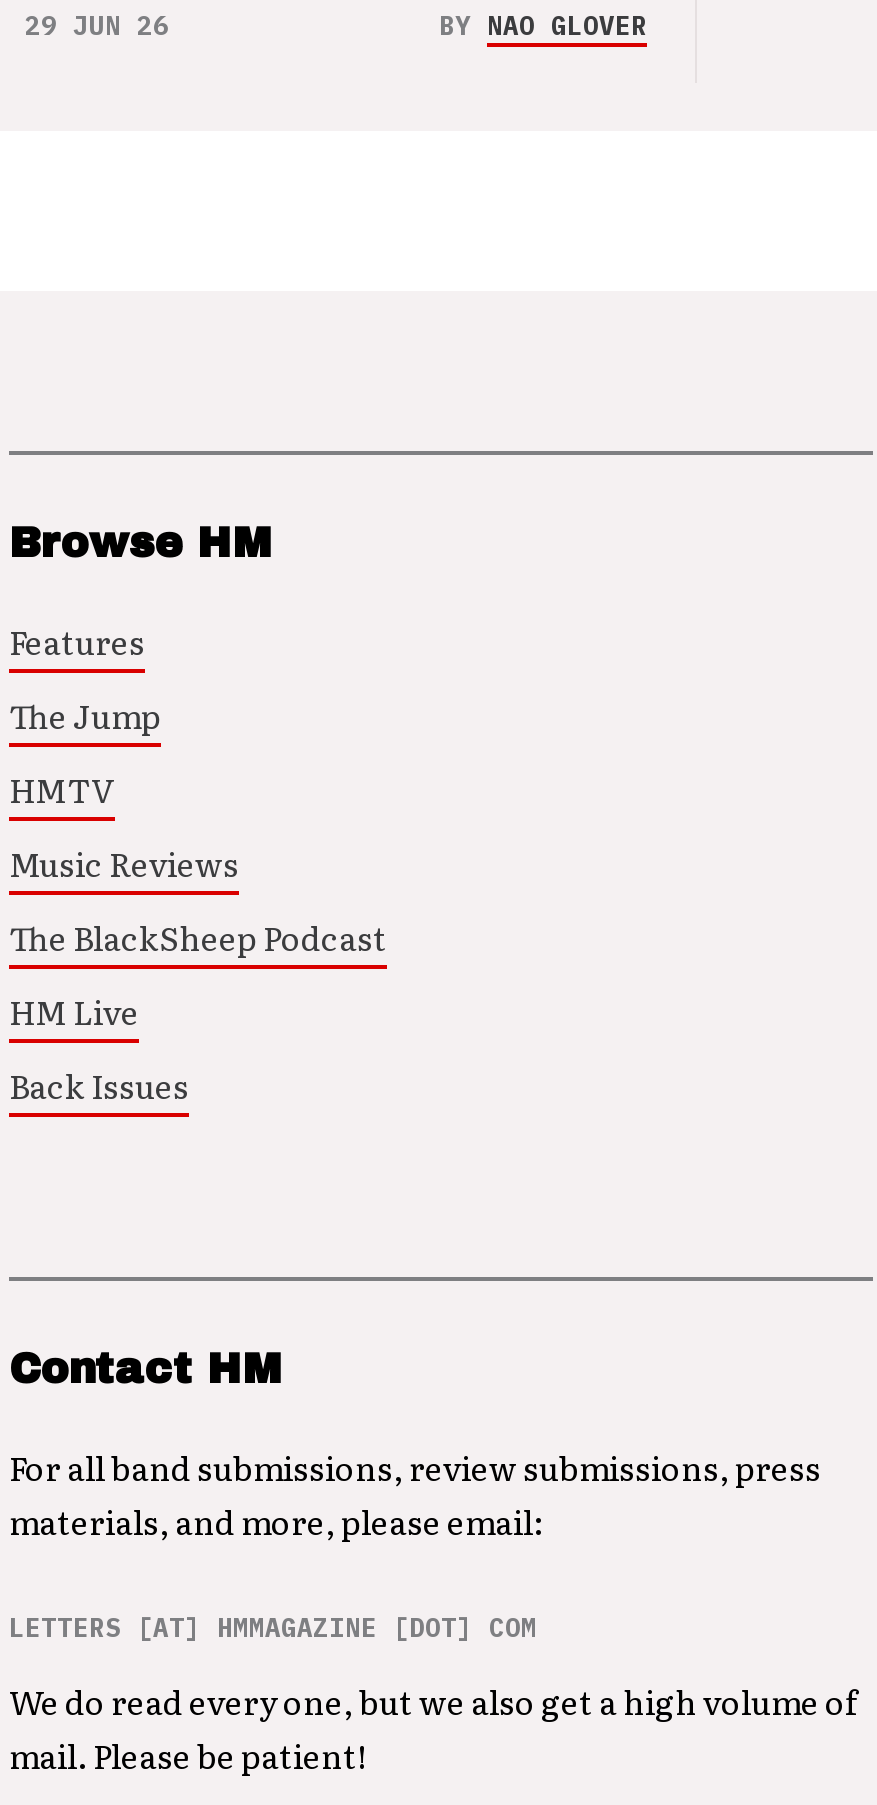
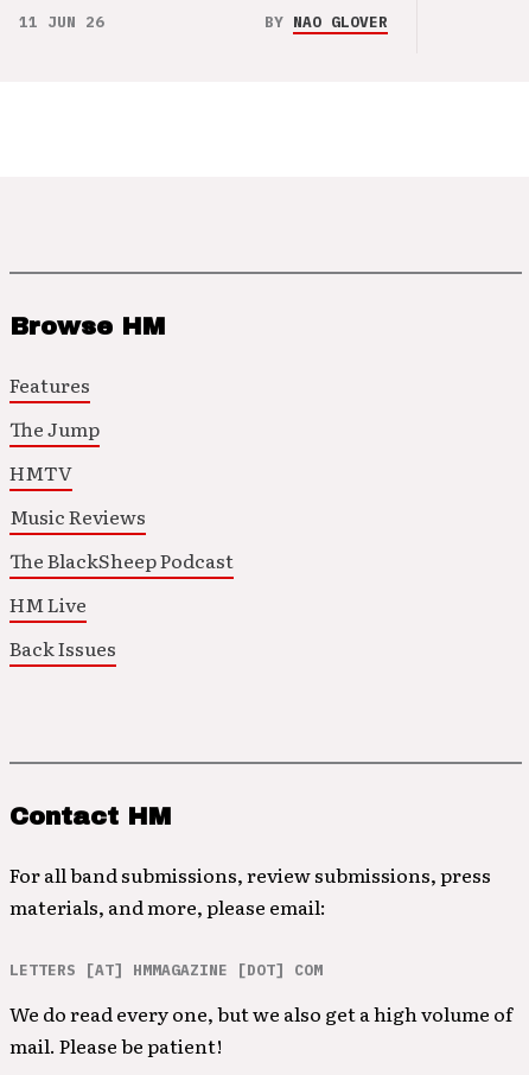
- 29 JUN 26
+ 11 JUN 26
